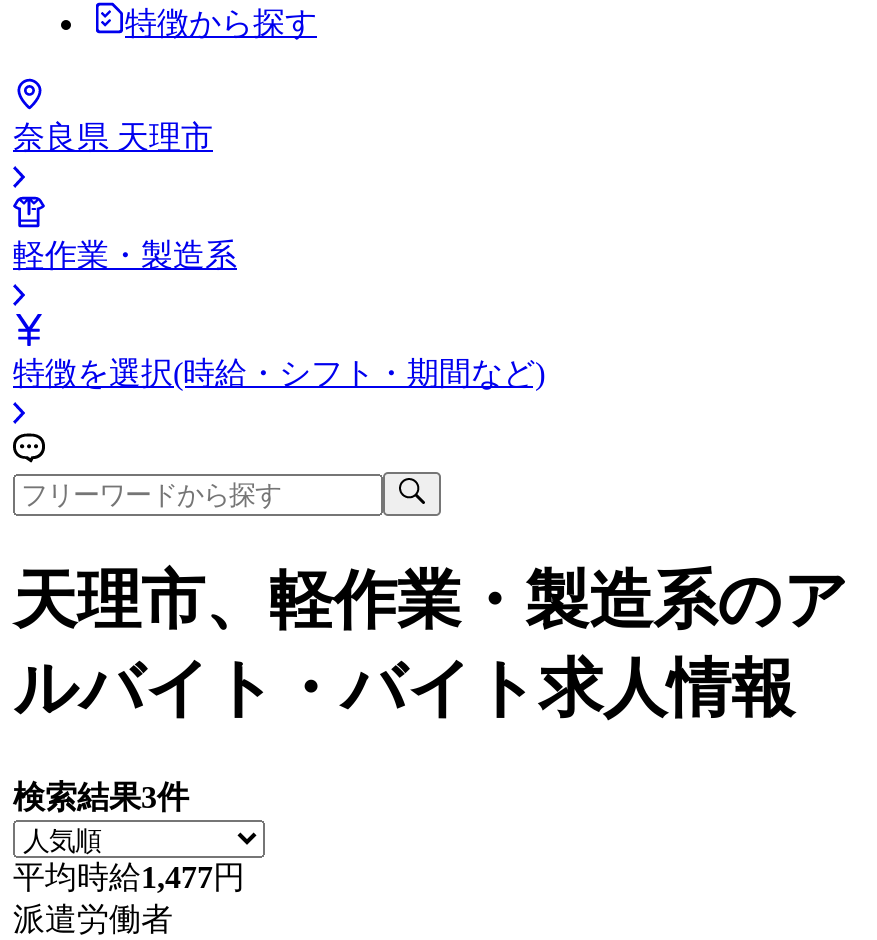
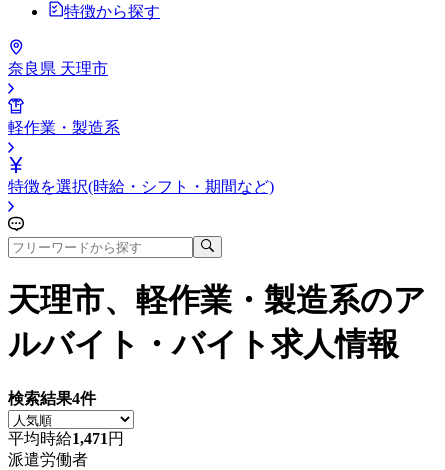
- 検索結果3件
+ 検索結果4件

- 平均時給1,477円
+ 平均時給1,471円
